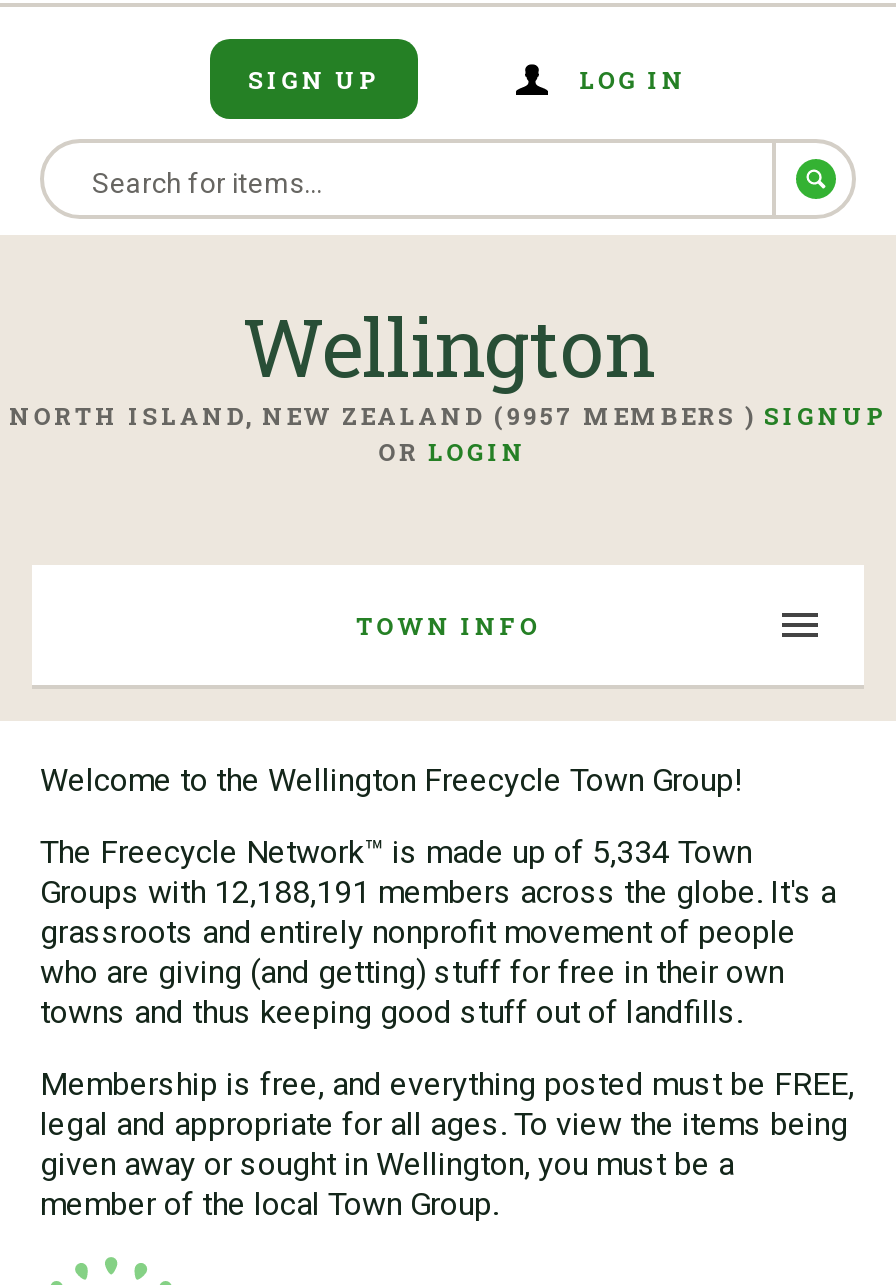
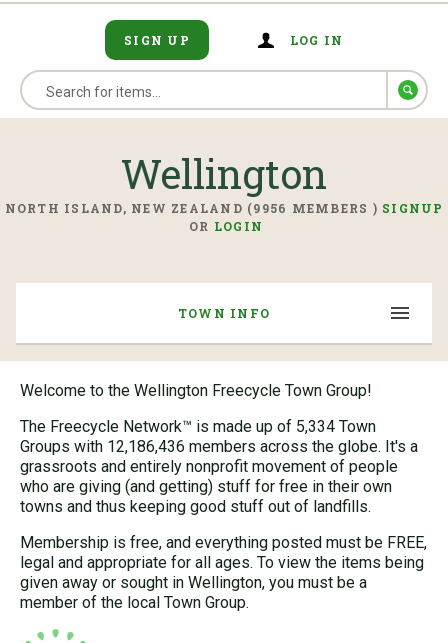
- NORTH ISLAND, NEW ZEALAND (9957 MEMBERS ) SIGNUP
+ NORTH ISLAND, NEW ZEALAND (9956 MEMBERS ) SIGNUP

- Groups with 12,188,191 members across the globe. It's a
+ Groups with 12,186,436 members across the globe. It's a
